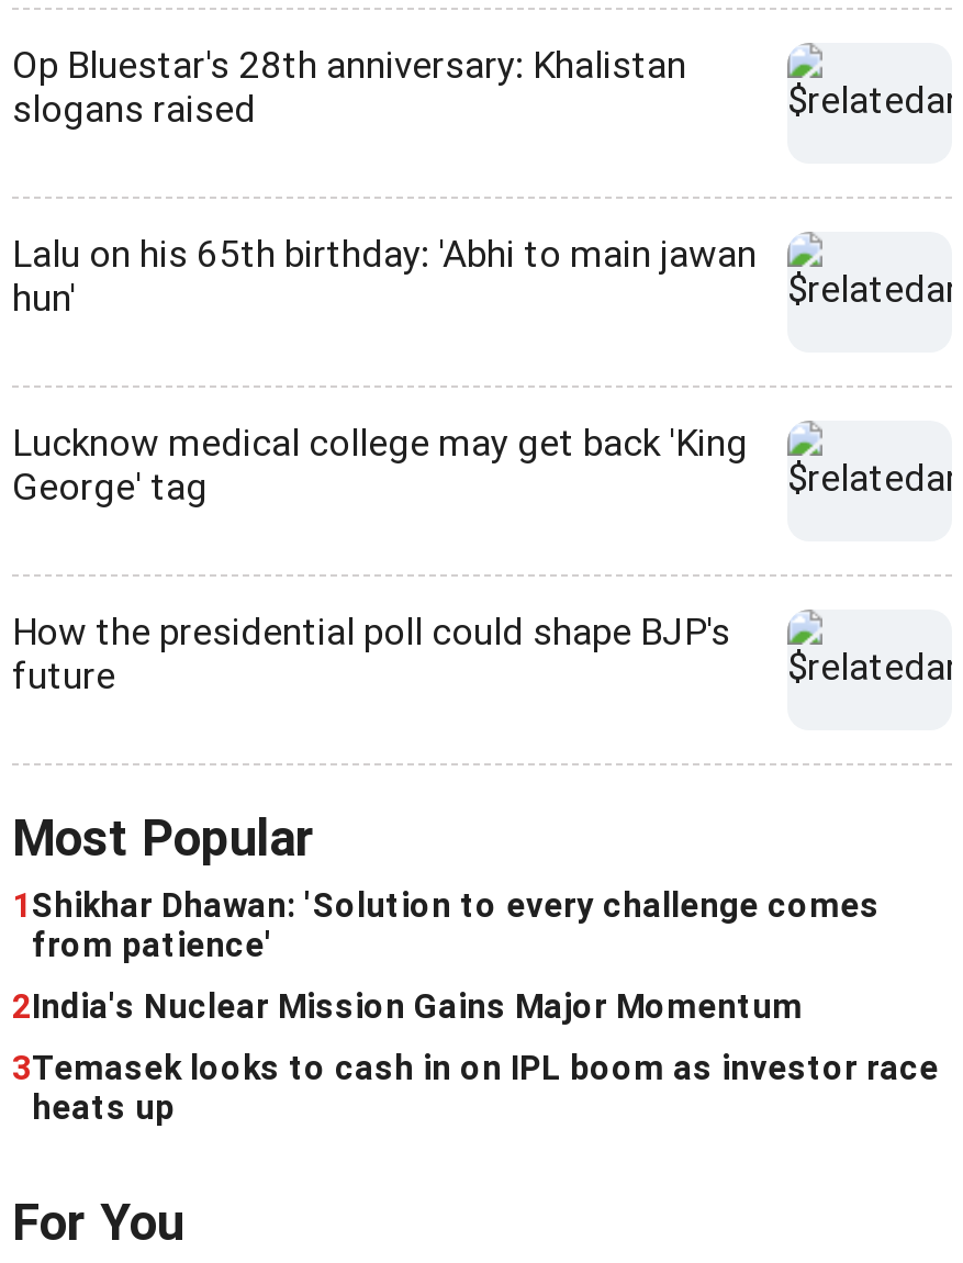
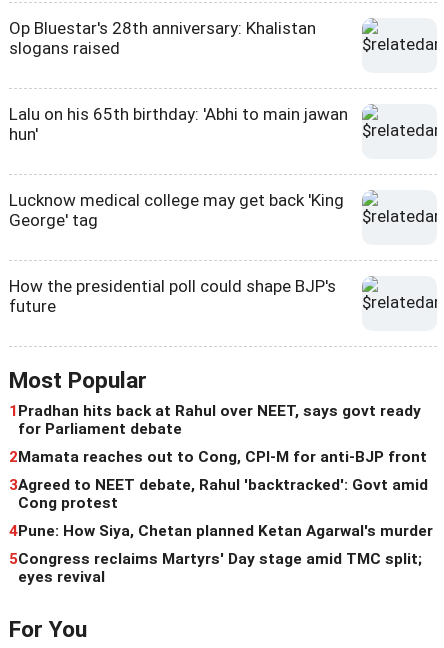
- 1 Shikhar Dhawan: 'Solution to every challenge comes
- from patience'
- 2India's Nuclear Mission Gains Major Momentum
- 3Temasek looks to cash in on IPL boom as investor race
- heats up
+ 1 Pradhan hits back at Rahul over NEET, says govt ready
+ for Parliament debate
+ 2Mamata reaches out to Cong, CPI-M for anti-BJP front
+ 3Agreed to NEET debate, Rahul 'backtracked': Govt amid
+ Cong protest
+ 4Pune: How Siya, Chetan planned Ketan Agarwal's murder
+ 5Congress reclaims Martyrs' Day stage amid TMC split;
+ eyes revival
